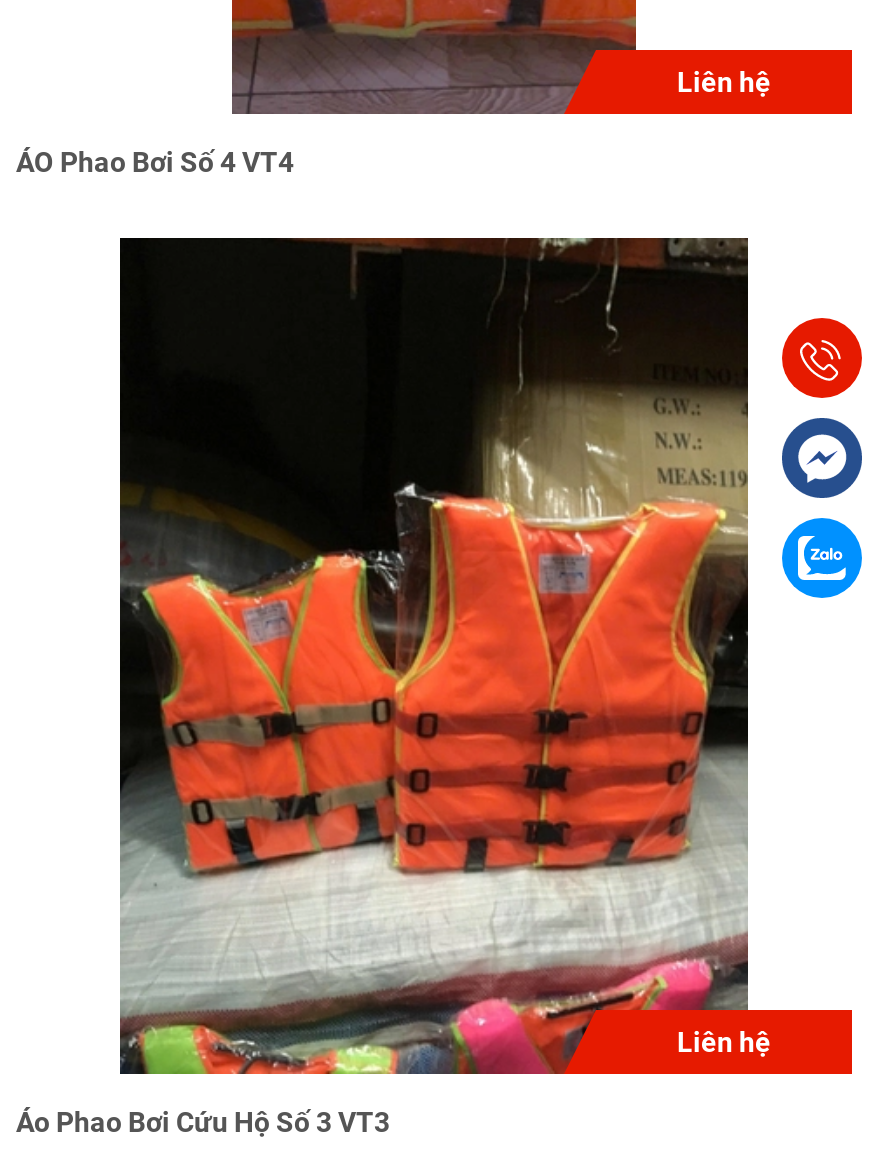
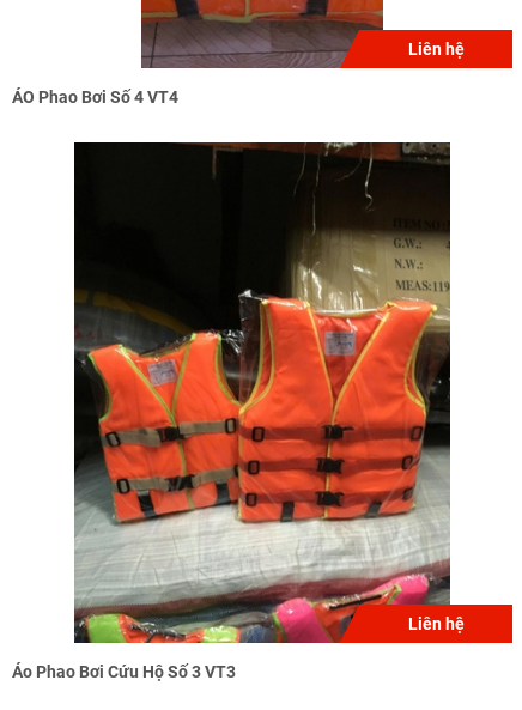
- [image]

- [image]

- [image]
